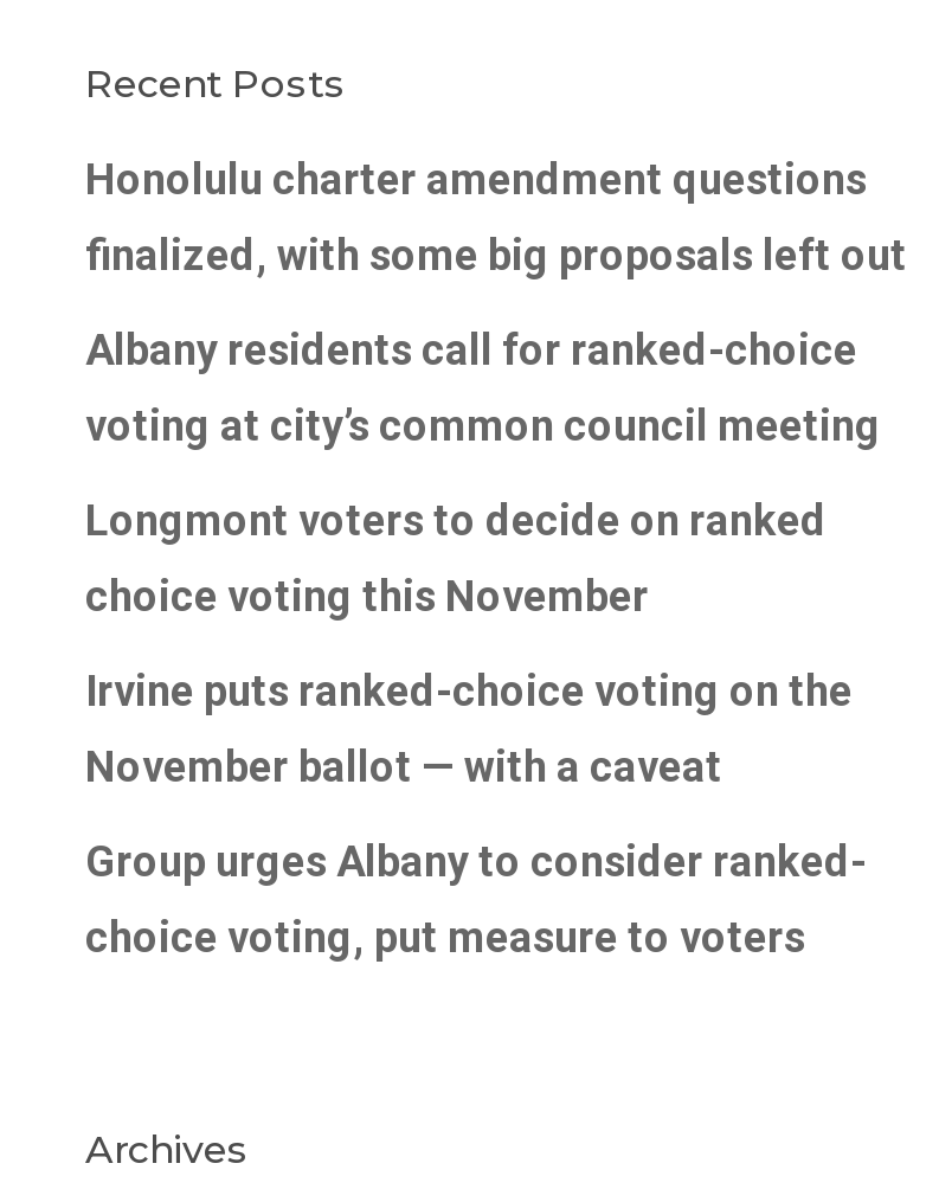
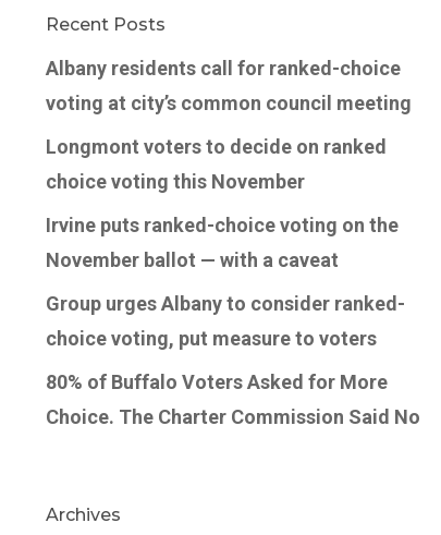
- Honolulu charter amendment questions
- finalized, with some big proposals left out

moved up: Albany residents call for ranked-choice | voting at city’s common council meeting | Longmont voters to decide on ranked | choice voting this November | Irvine puts ranked-choice voting on the | November ballot — with a caveat | Group urges Albany to consider ranked- | choice voting, put measure to voters

+ 80% of Buffalo Voters Asked for More
+ Choice. The Charter Commission Said No
